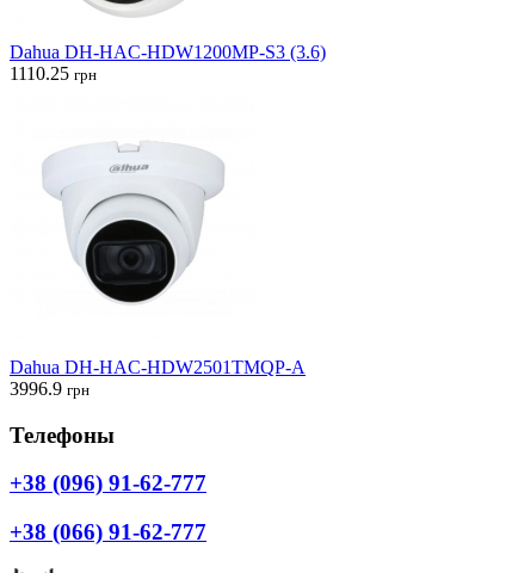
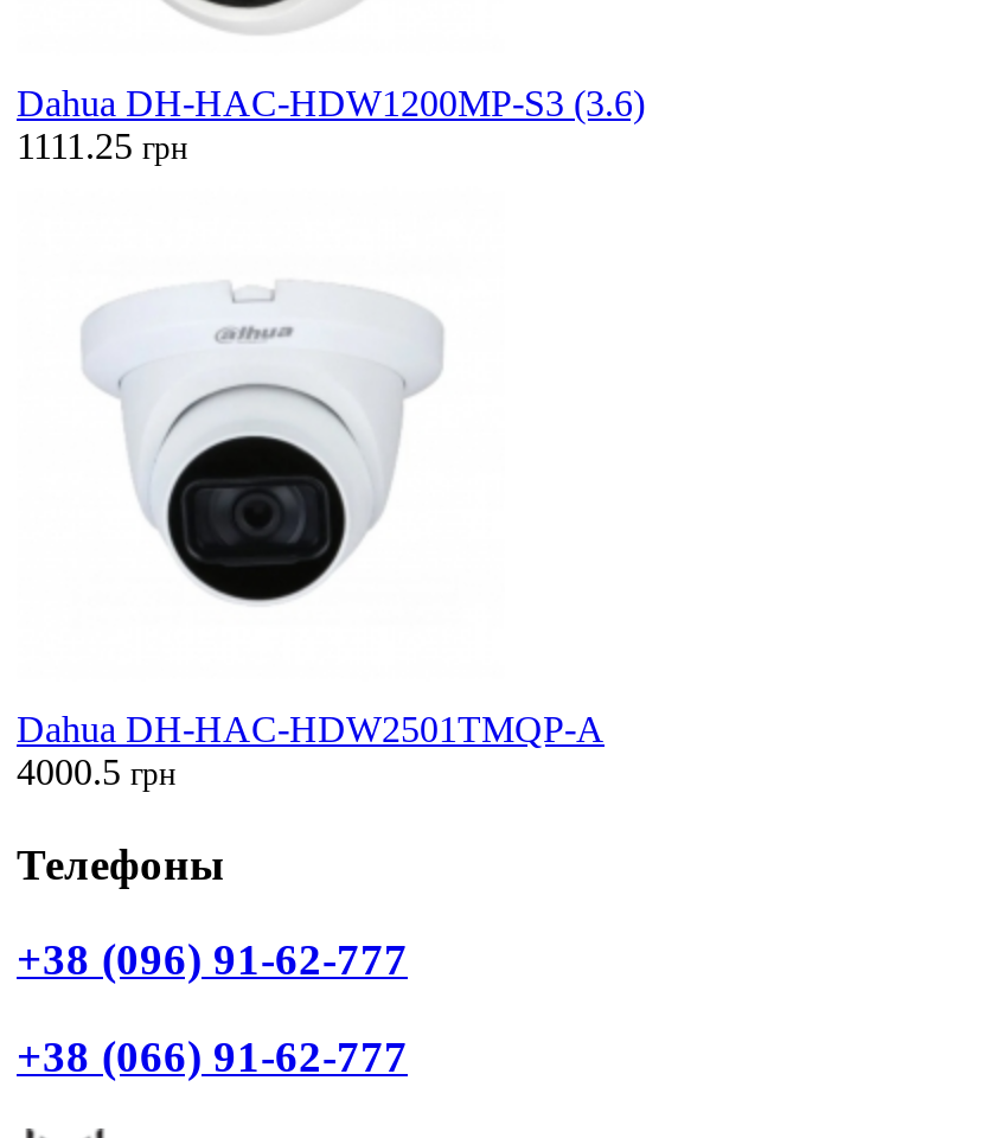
- 1110.25 грн
+ 1111.25 грн

- 3996.9 грн
+ 4000.5 грн
